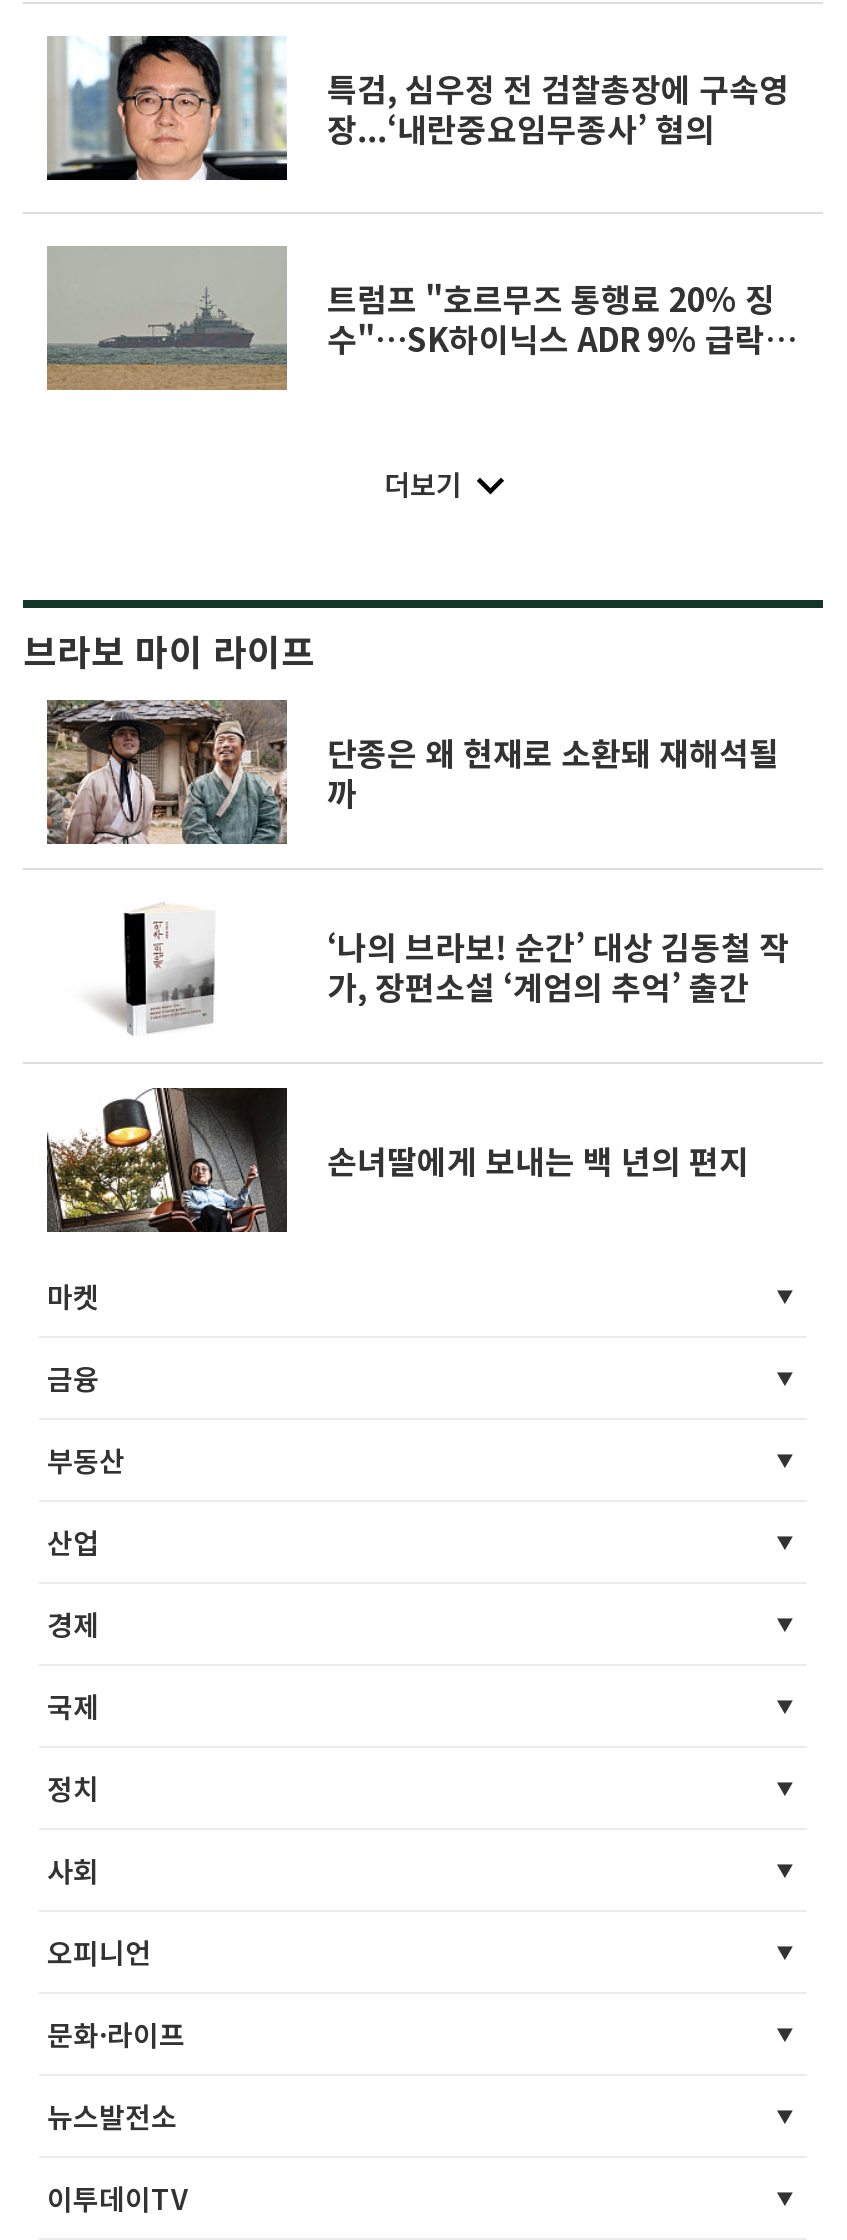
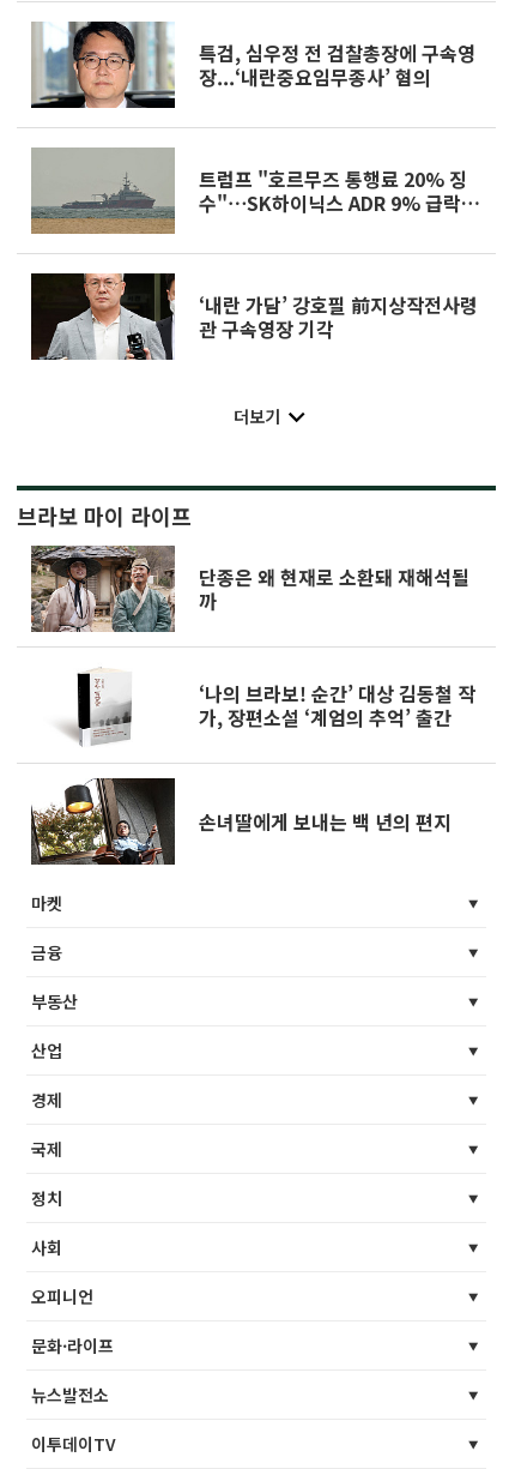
+ [image]
+ ‘내란 가담’ 강호필 前지상작전사령
+ 관 구속영장 기각
